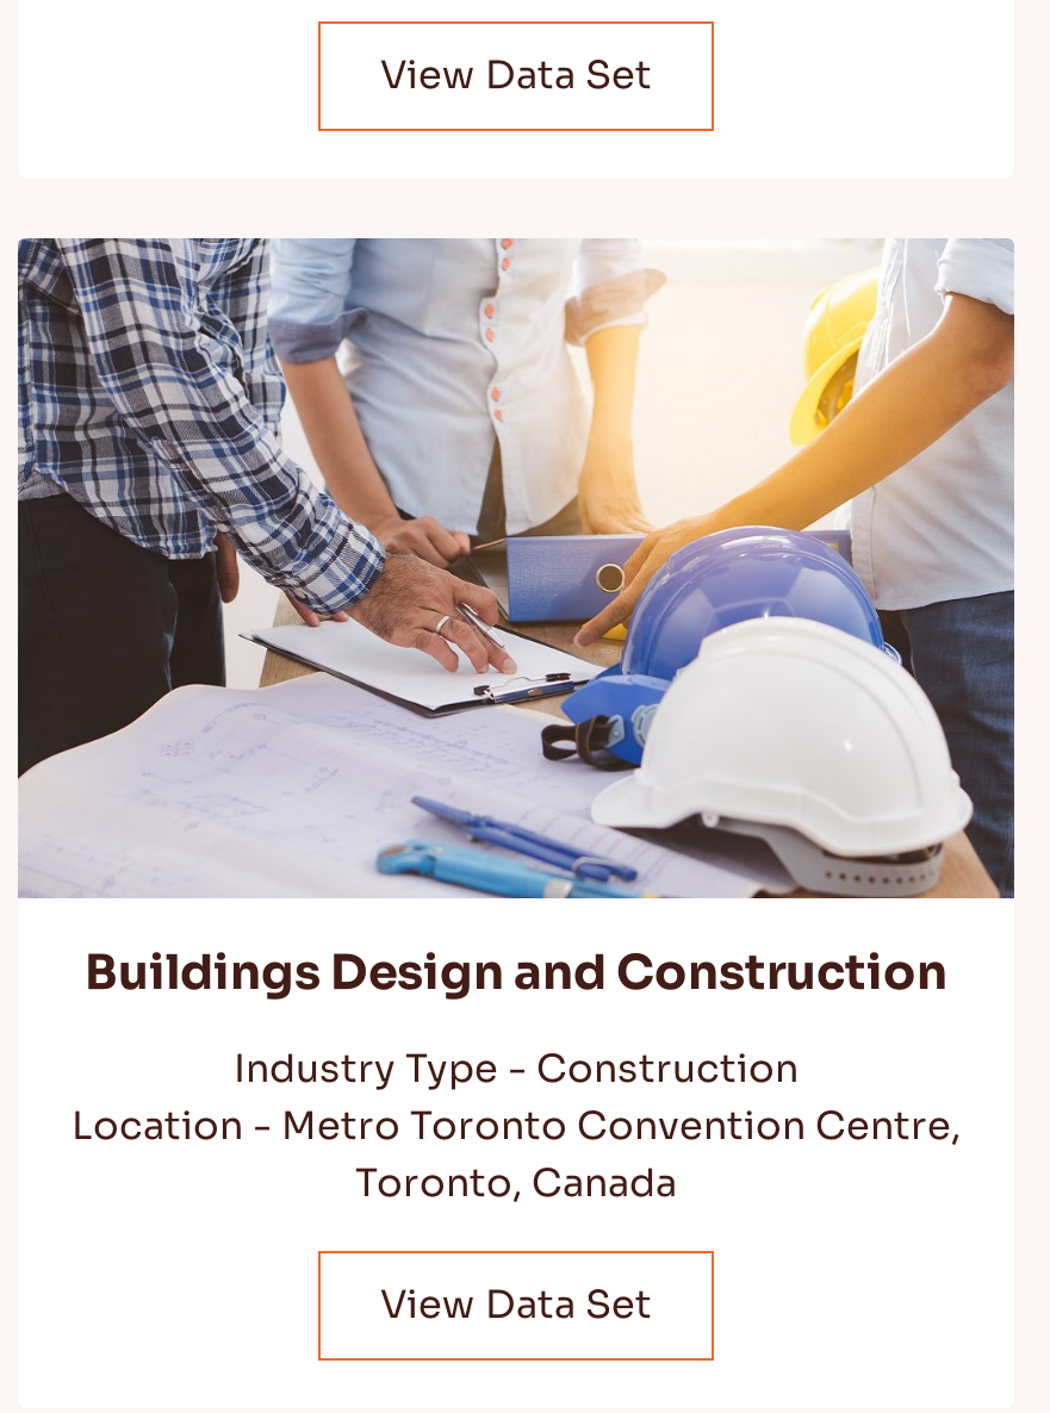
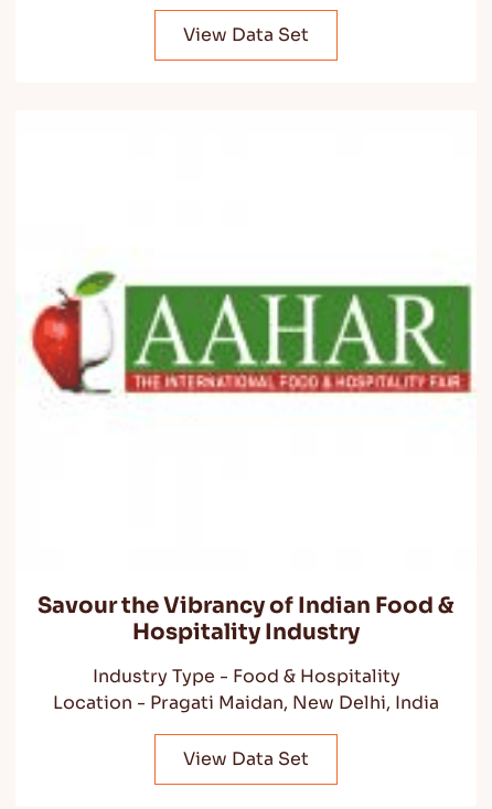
- [image]
+ [image]

- Buildings Design and Construction
+ Savour the Vibrancy of Indian Food &
+ Hospitality Industry

- Industry Type - Construction
- Location - Metro Toronto Convention Centre,
- Toronto, Canada
+ Industry Type - Food & Hospitality
+ Location - Pragati Maidan, New Delhi, India
